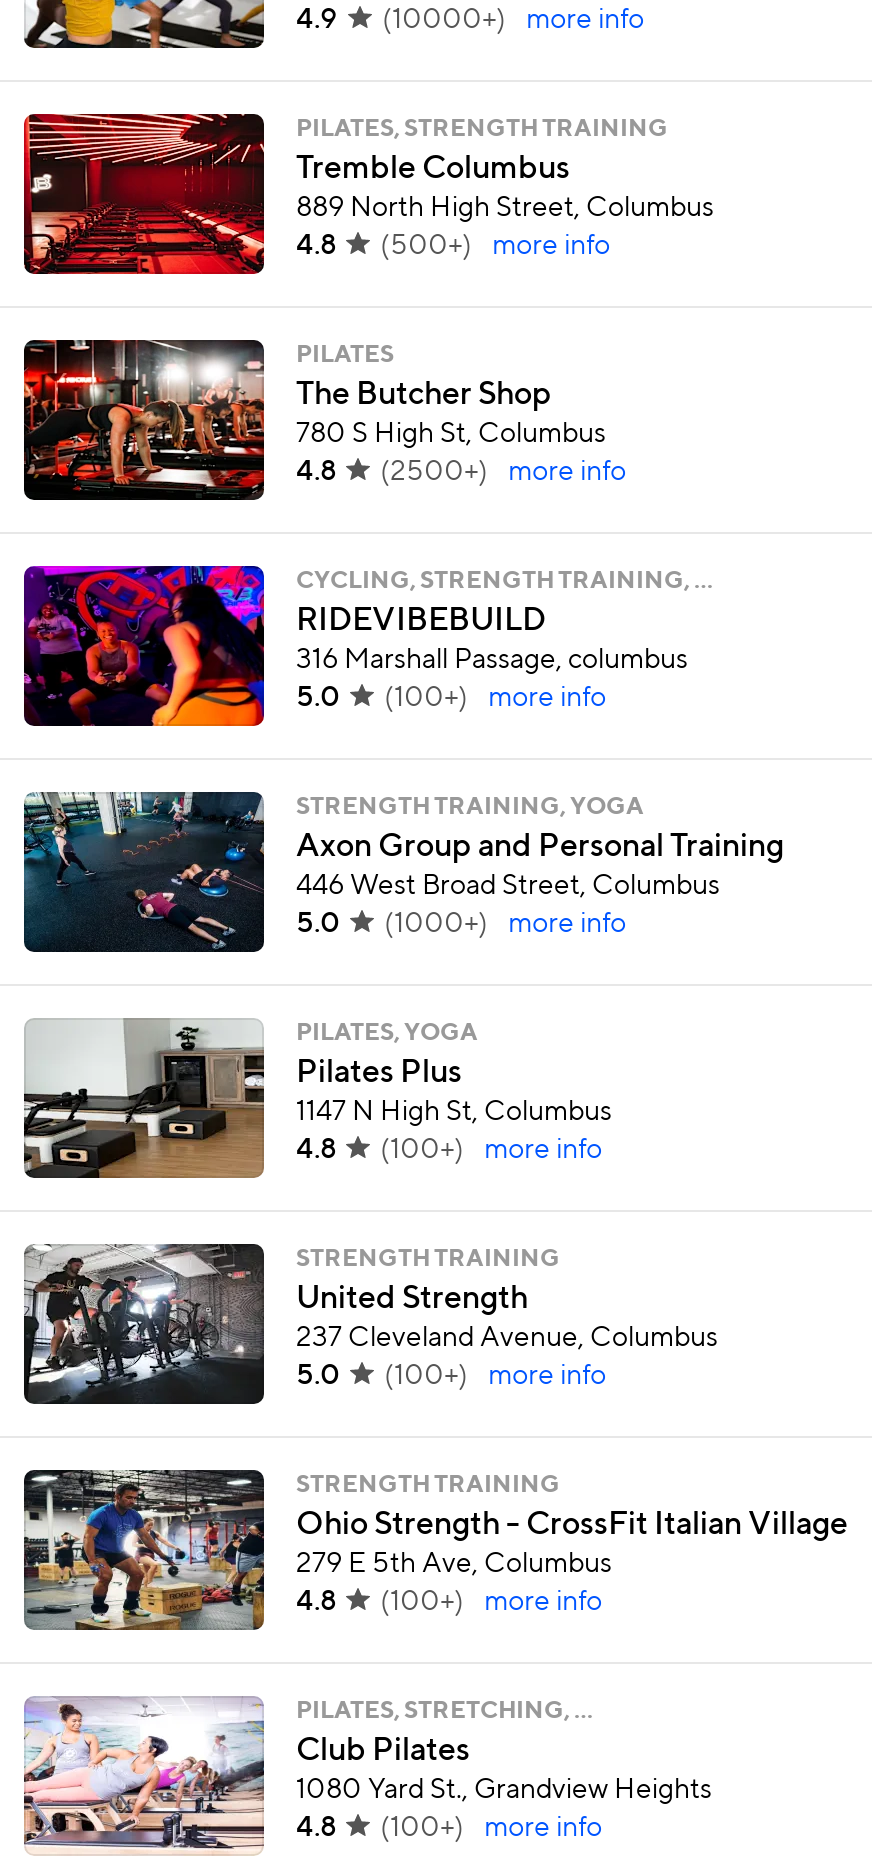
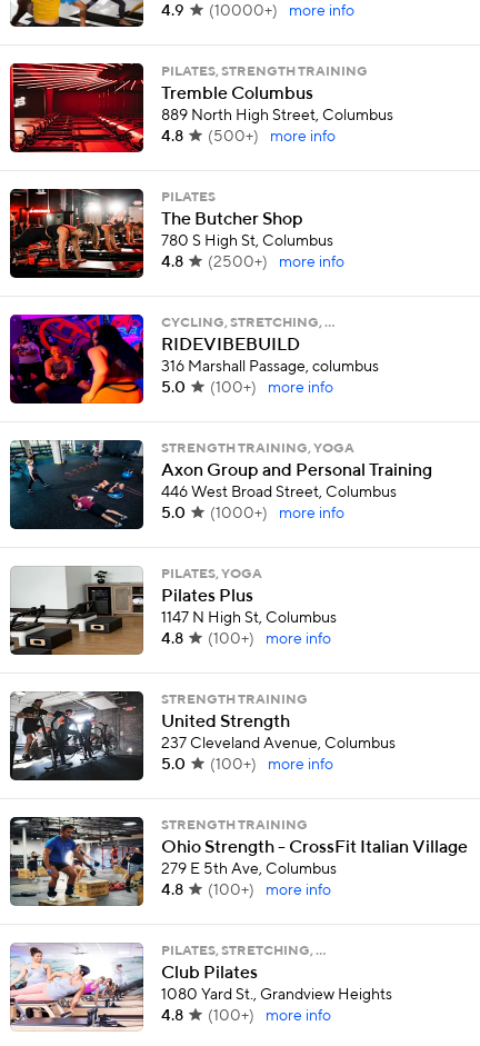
- CYCLING, STRENGTH TRAINING, …
+ CYCLING, STRETCHING, …
